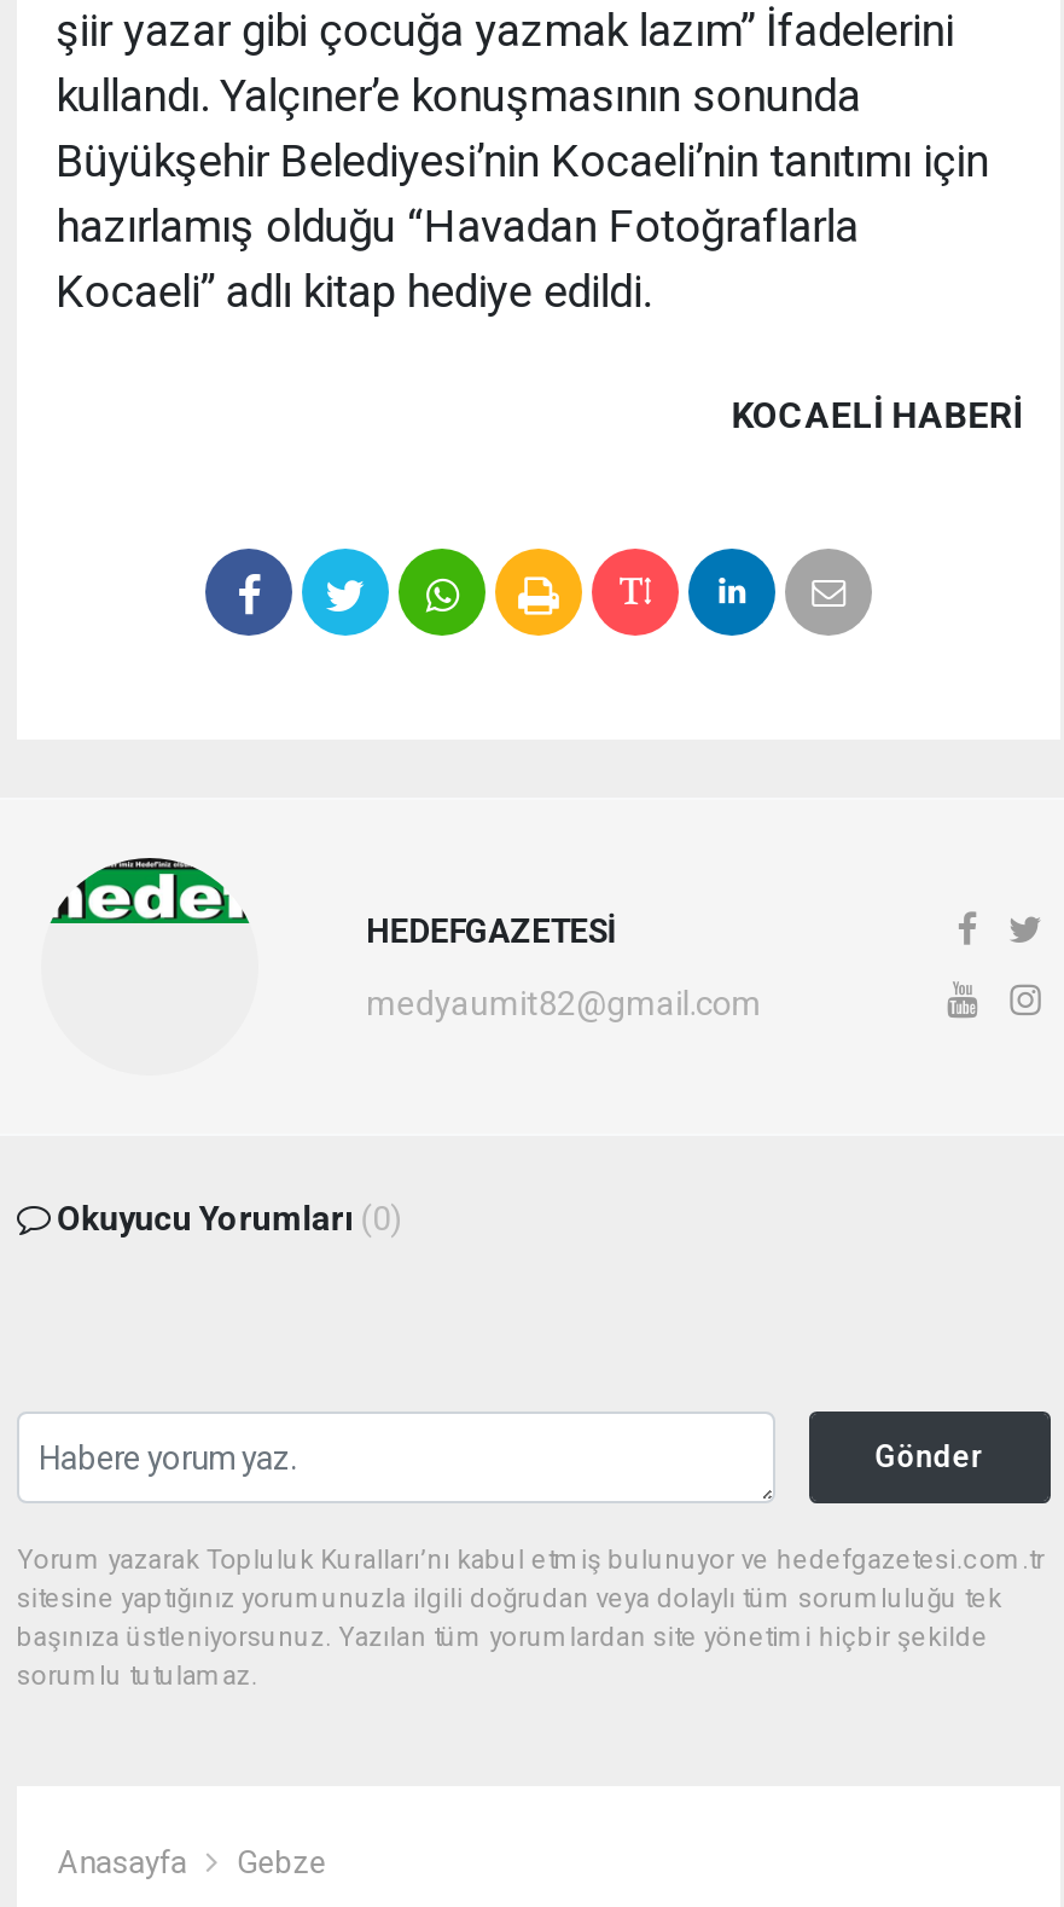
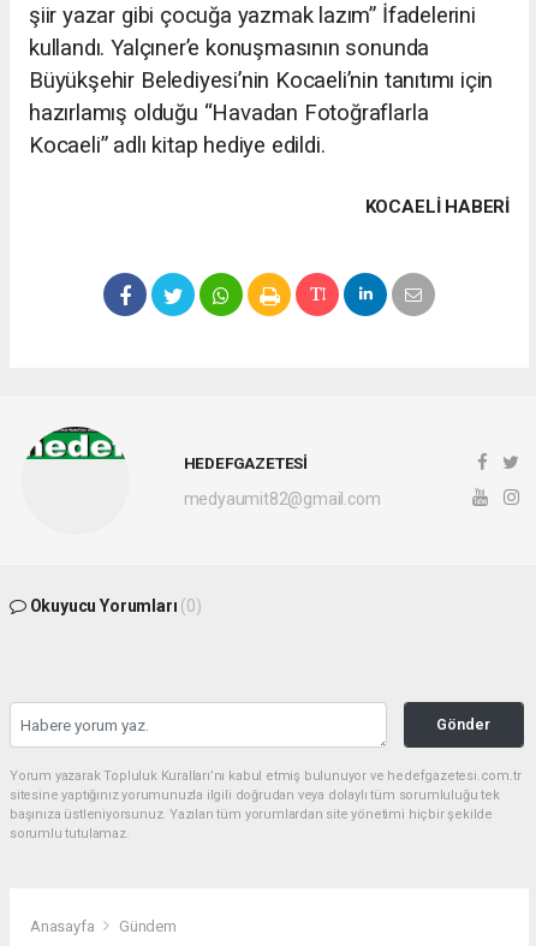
- Gebze
+ Gündem
